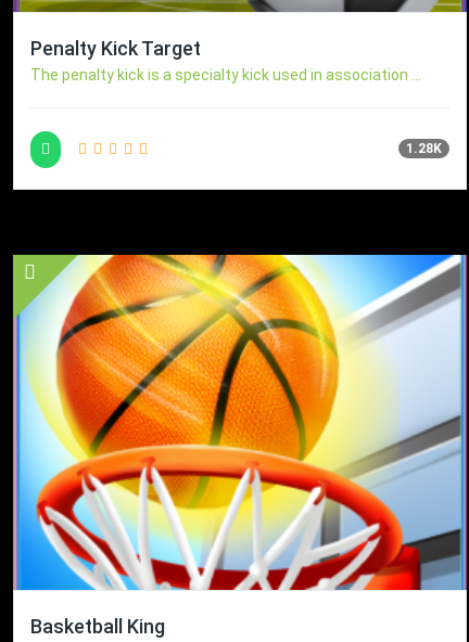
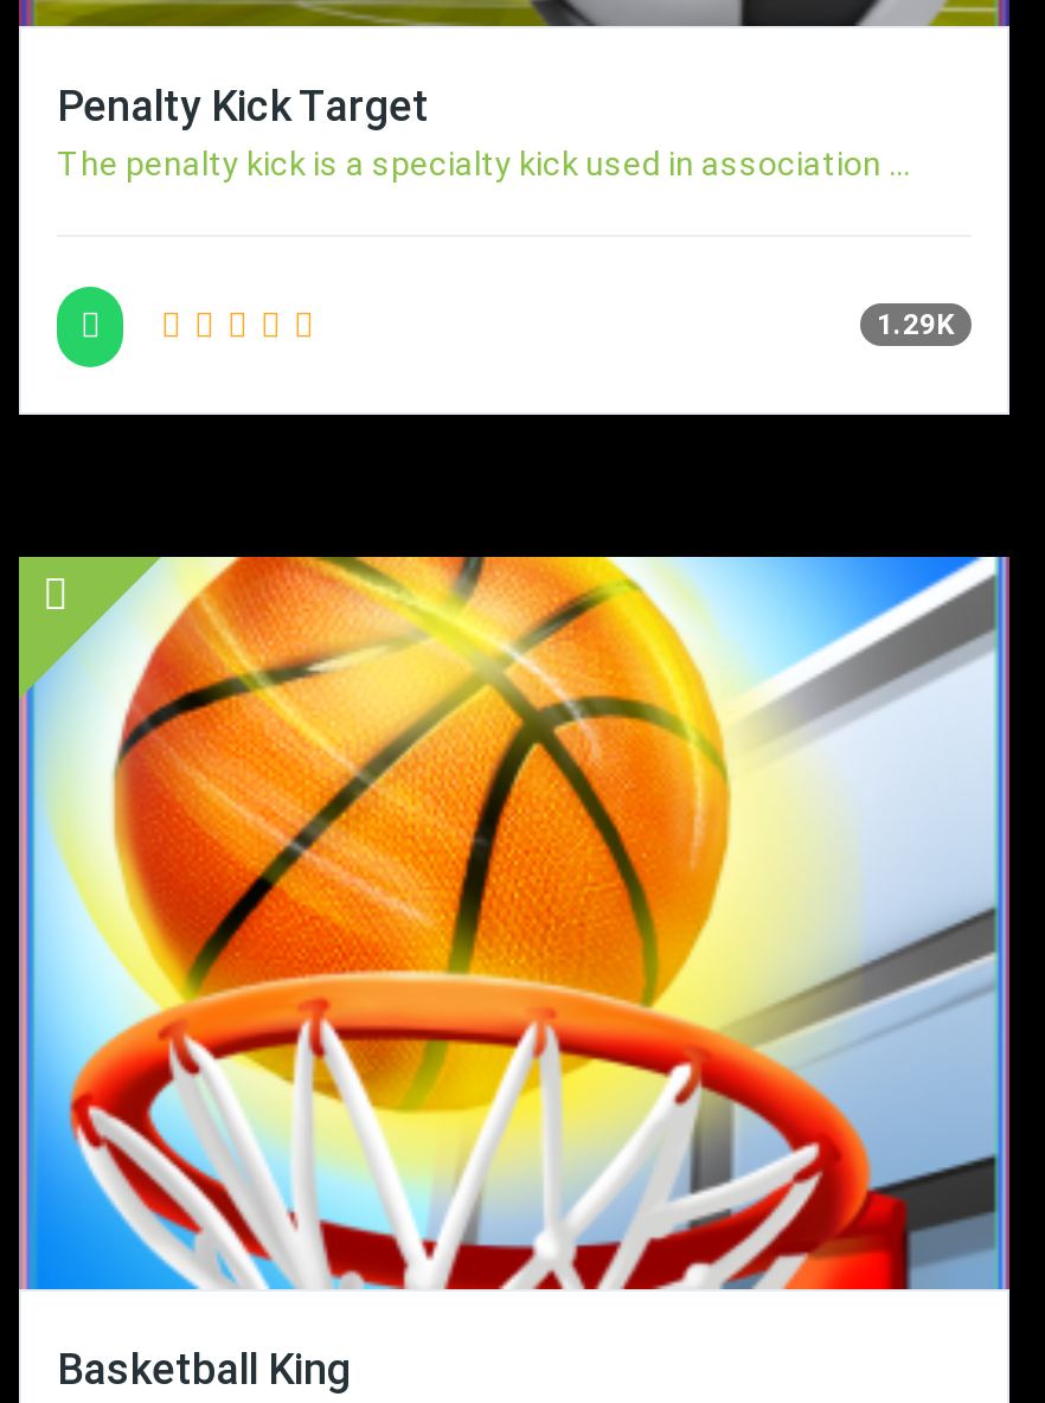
- 1.28K
+ 1.29K
